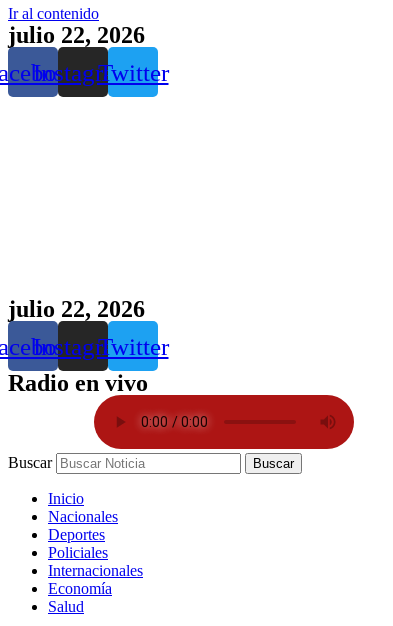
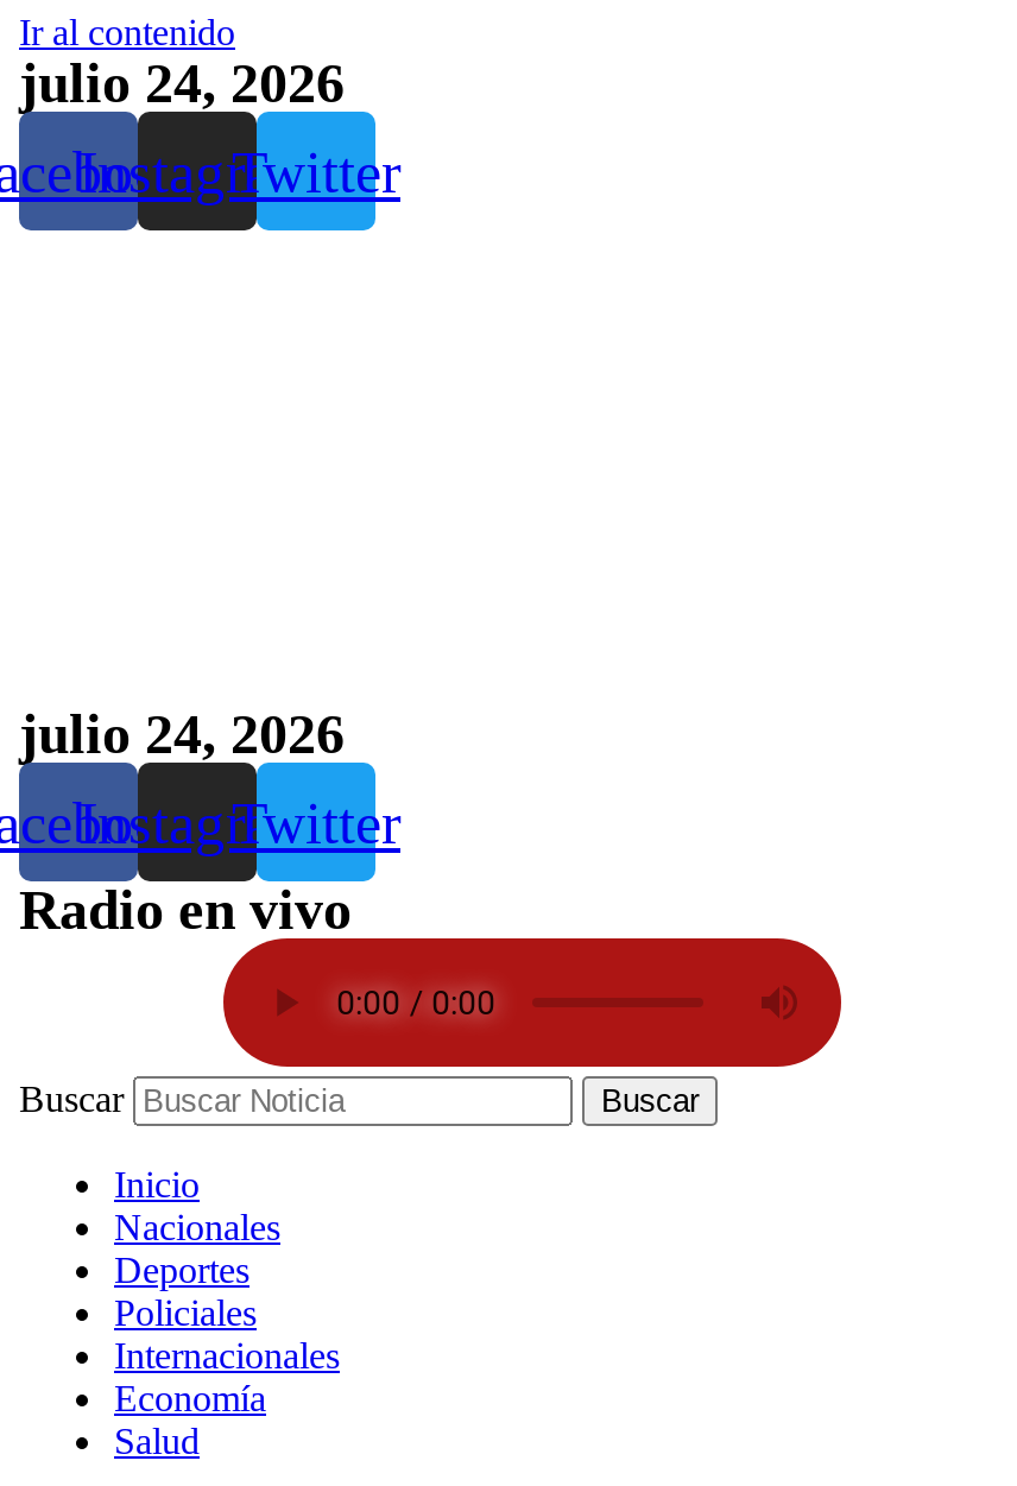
- julio 22, 2026
+ julio 24, 2026

- julio 22, 2026
+ julio 24, 2026
